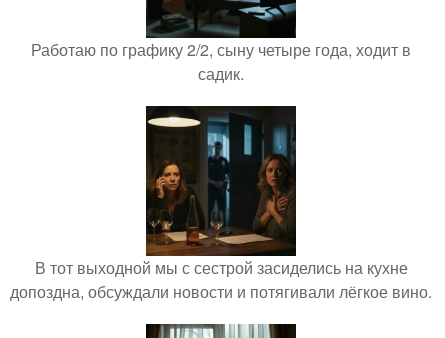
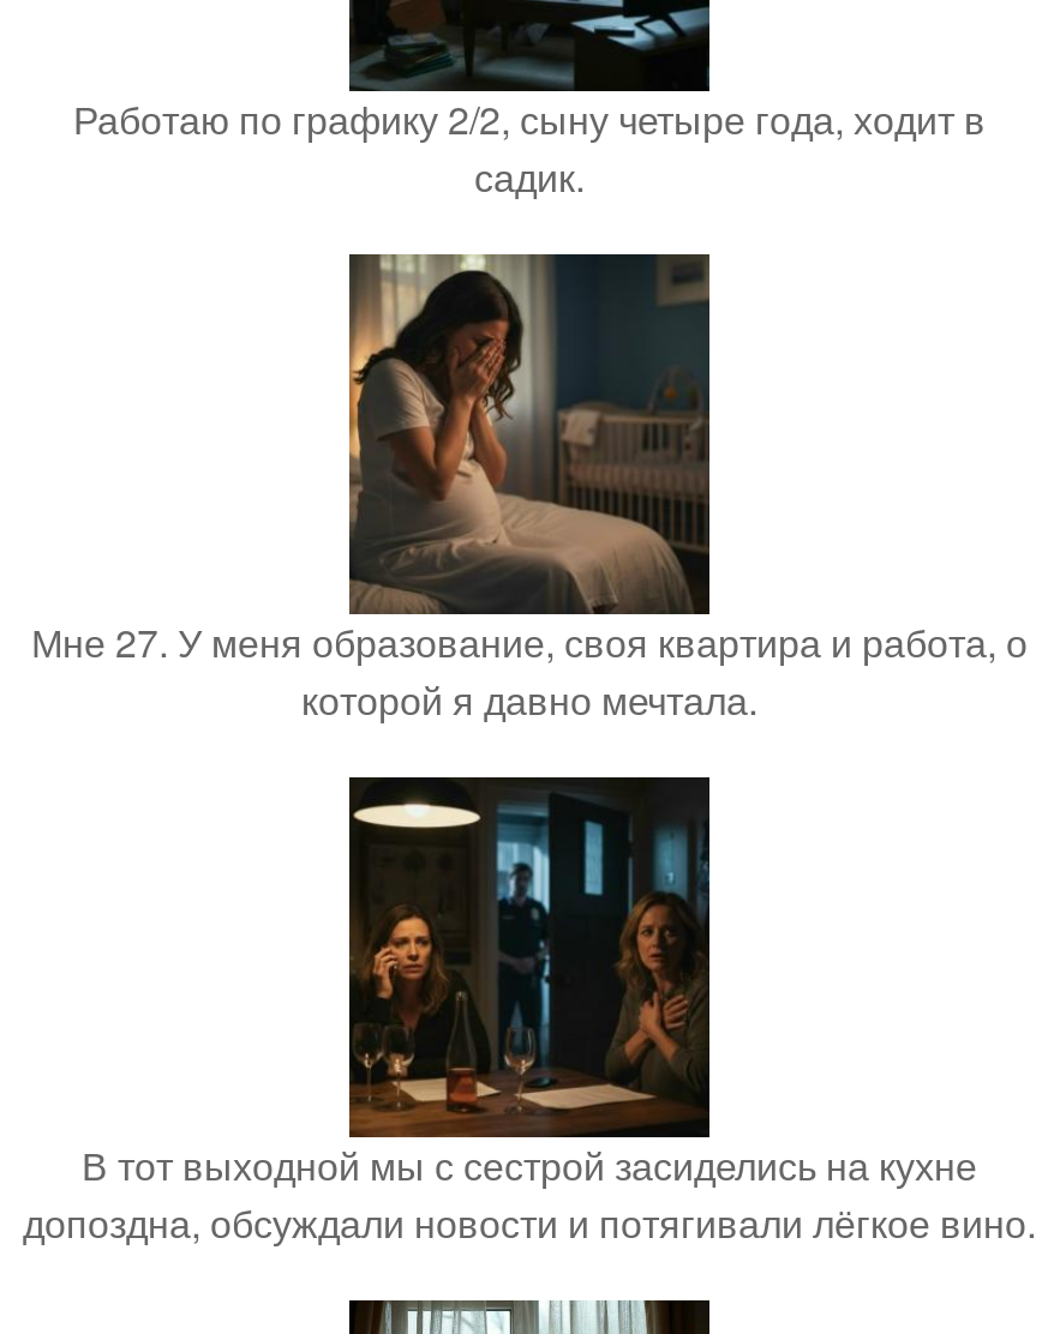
+ [image]
+ Мне 27. У меня образование, своя квартира и работа, о
+ которой я давно мечтала.
